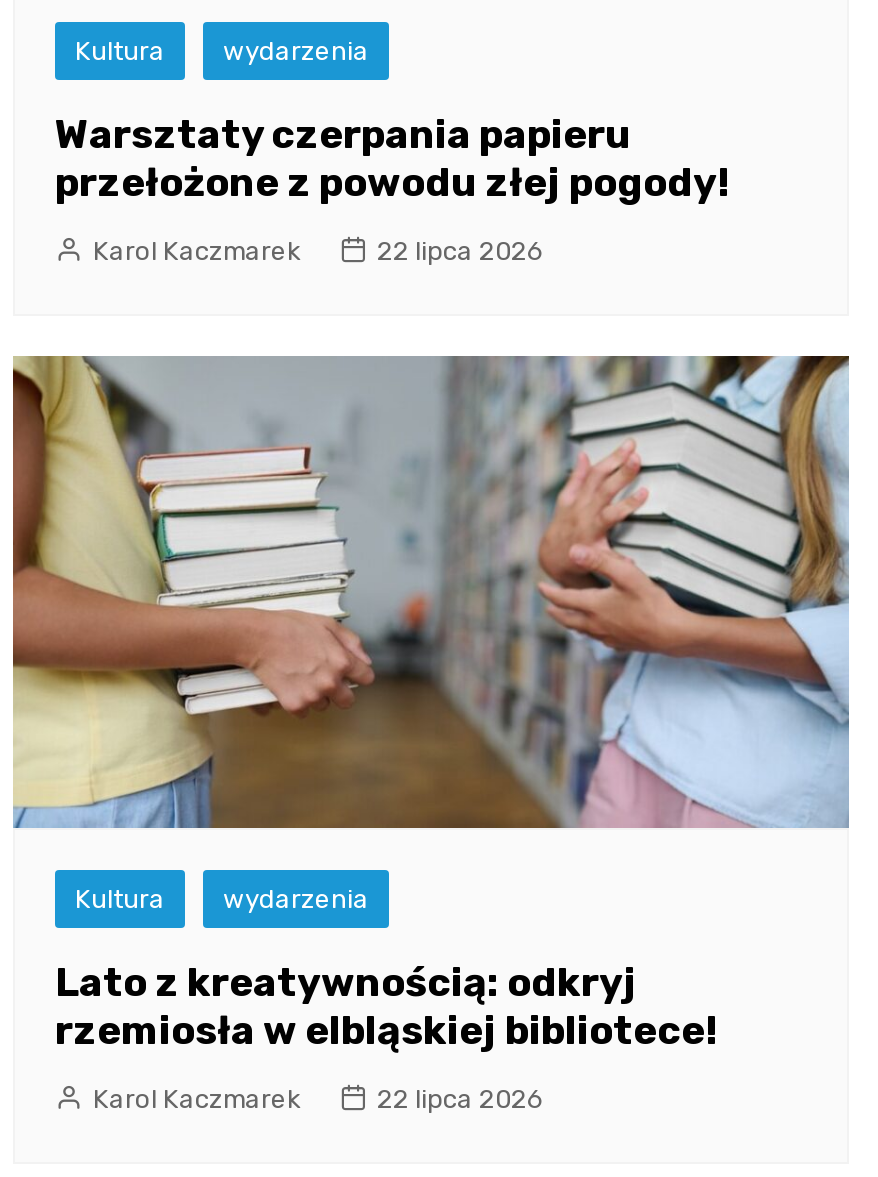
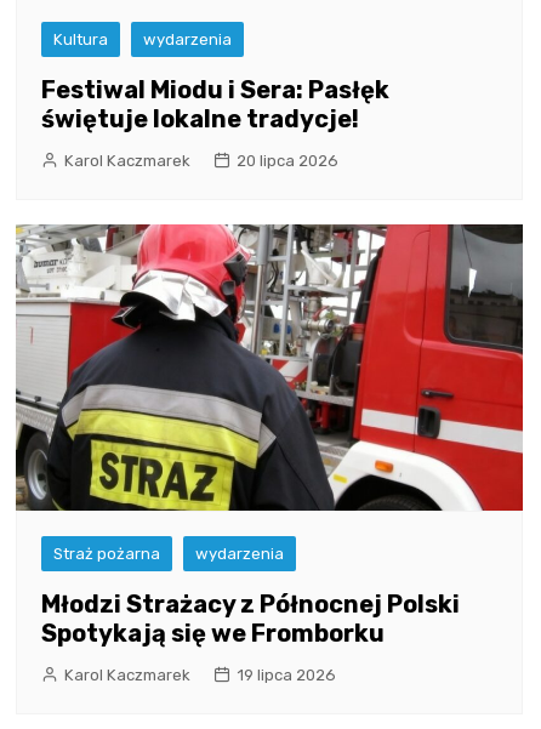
- Warsztaty czerpania papieru
- przełożone z powodu złej pogody!
+ Festiwal Miodu i Sera: Pasłęk
+ świętuje lokalne tradycje!

- 22 lipca 2026
+ 20 lipca 2026

- [image]
- Kultura
+ [image]
+ Straż pożarna

- Lato z kreatywnością: odkryj
- rzemiosła w elbląskiej bibliotece!
+ Młodzi Strażacy z Północnej Polski
+ Spotykają się we Fromborku

- 22 lipca 2026
+ 19 lipca 2026
